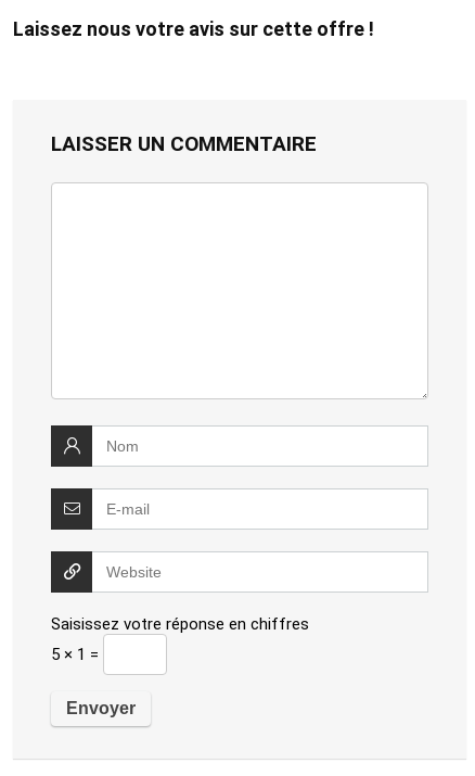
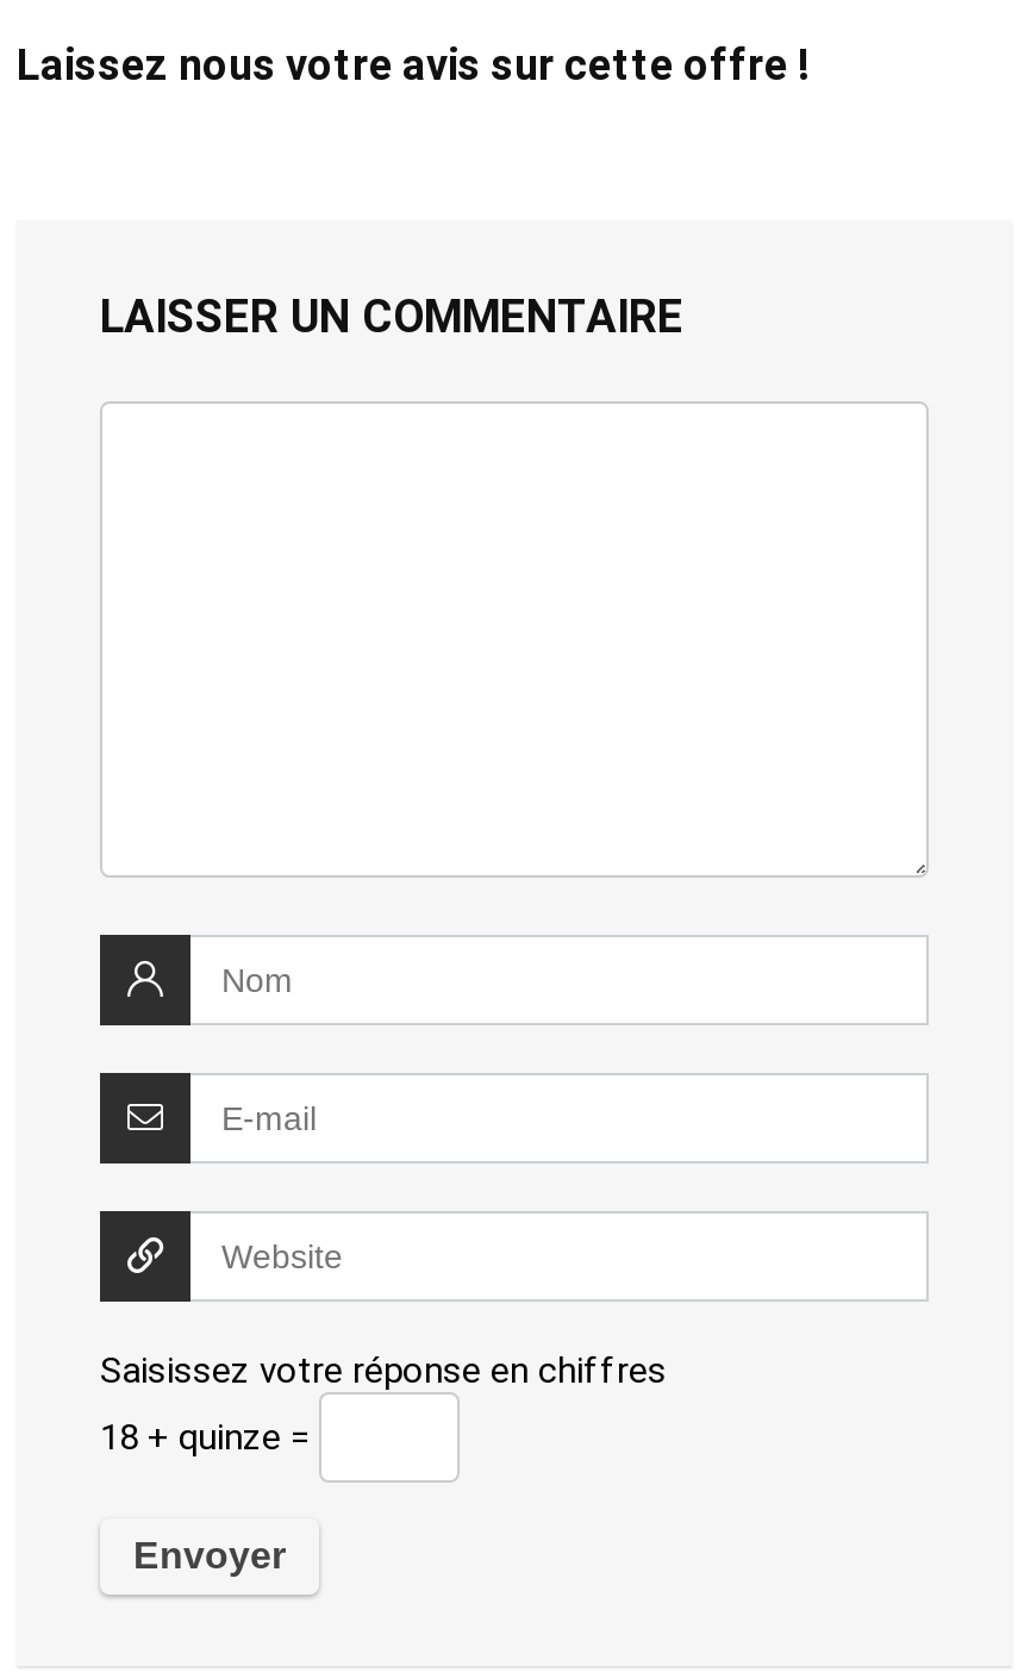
- 5 × 1 =
+ 18 + quinze =
